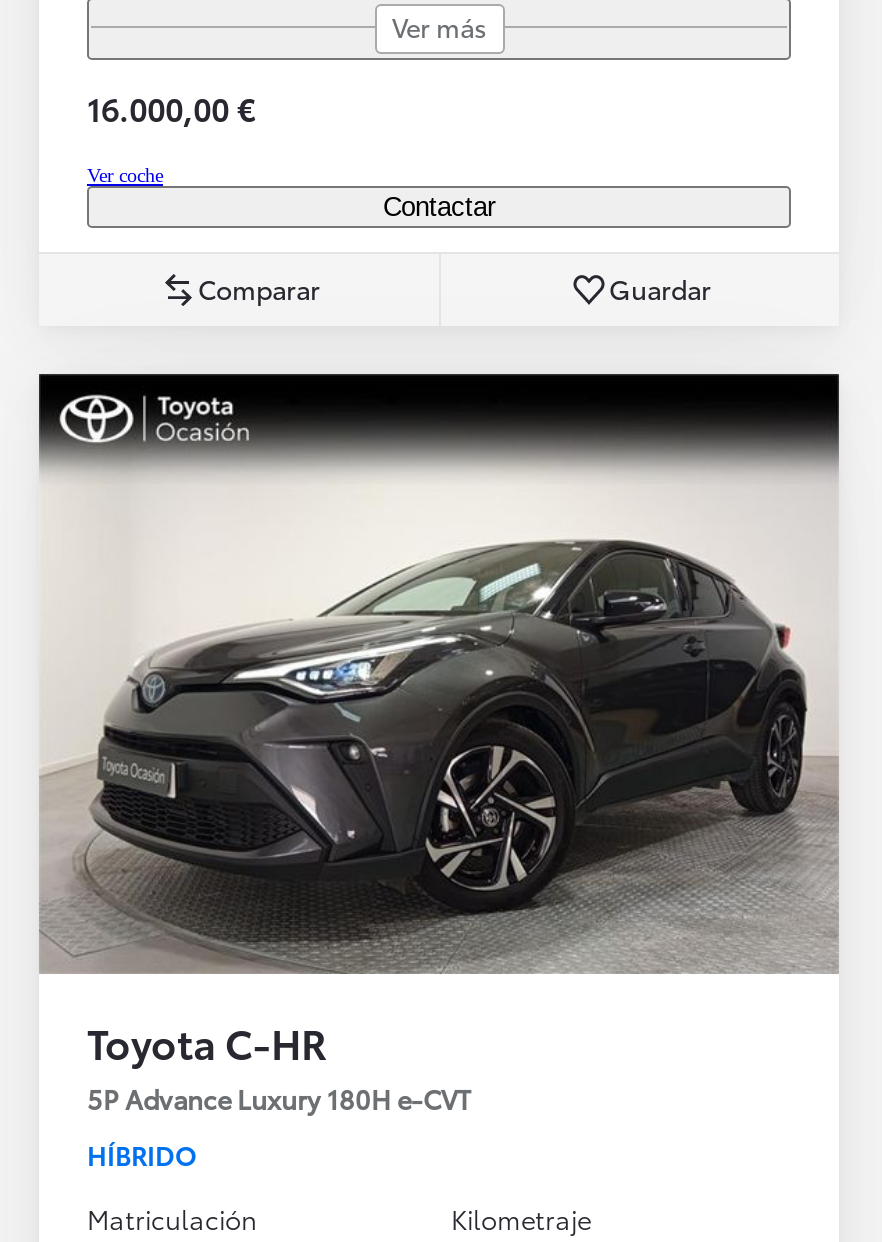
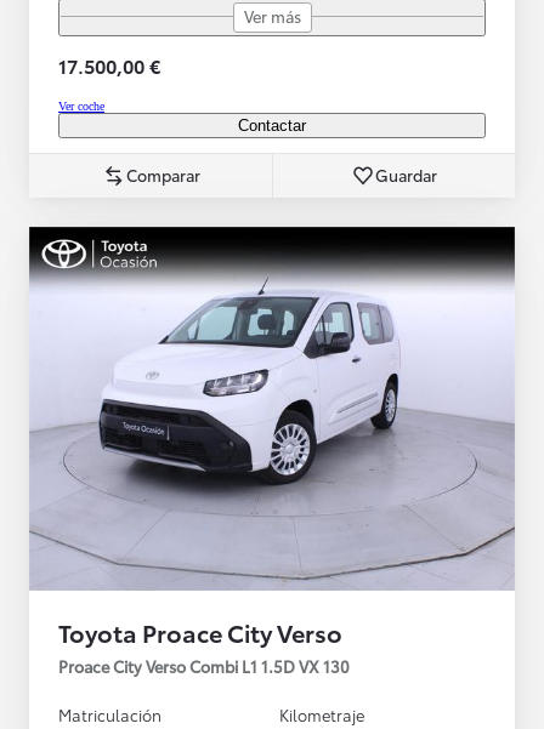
- 16.000,00 €
+ 17.500,00 €

- [image]
- Toyota C-HR
- 5P Advance Luxury 180H e-CVT
- HÍBRIDO
+ [image]
+ Toyota Proace City Verso
+ Proace City Verso Combi L1 1.5D VX 130
